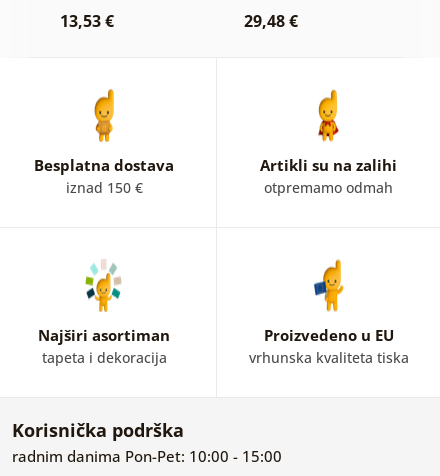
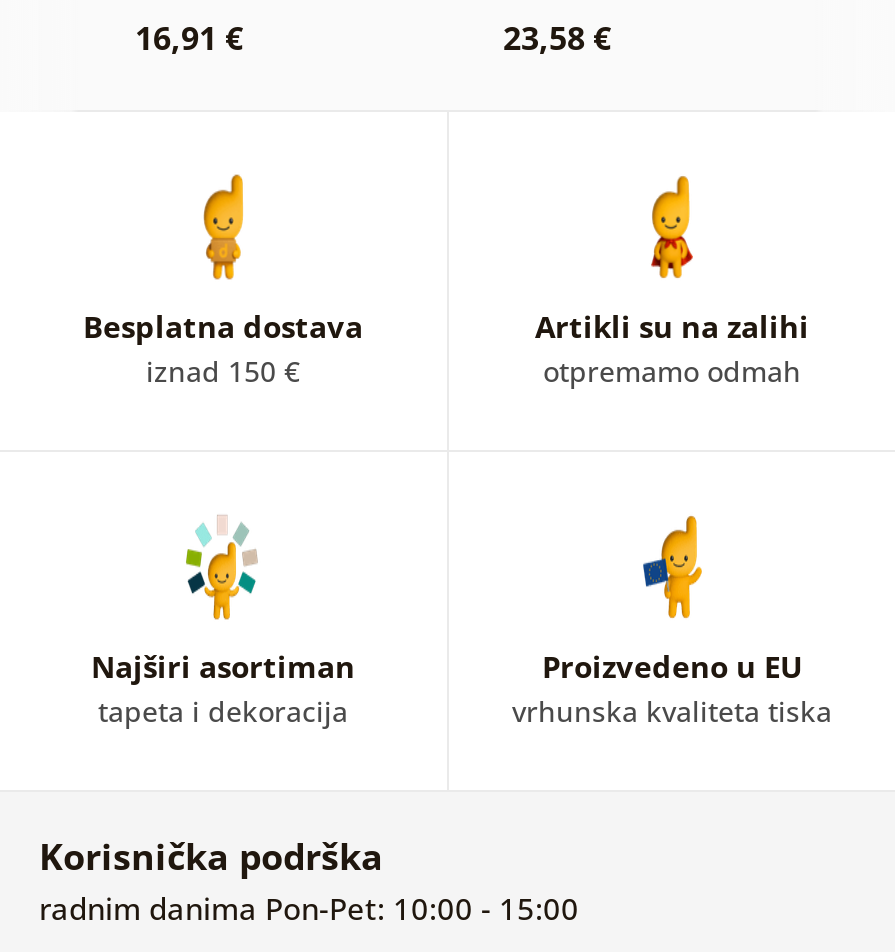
- 13,53 €
+ 16,91 €

- 29,48 €
+ 23,58 €
